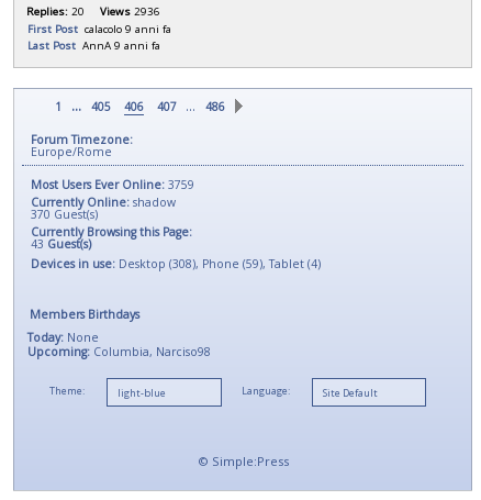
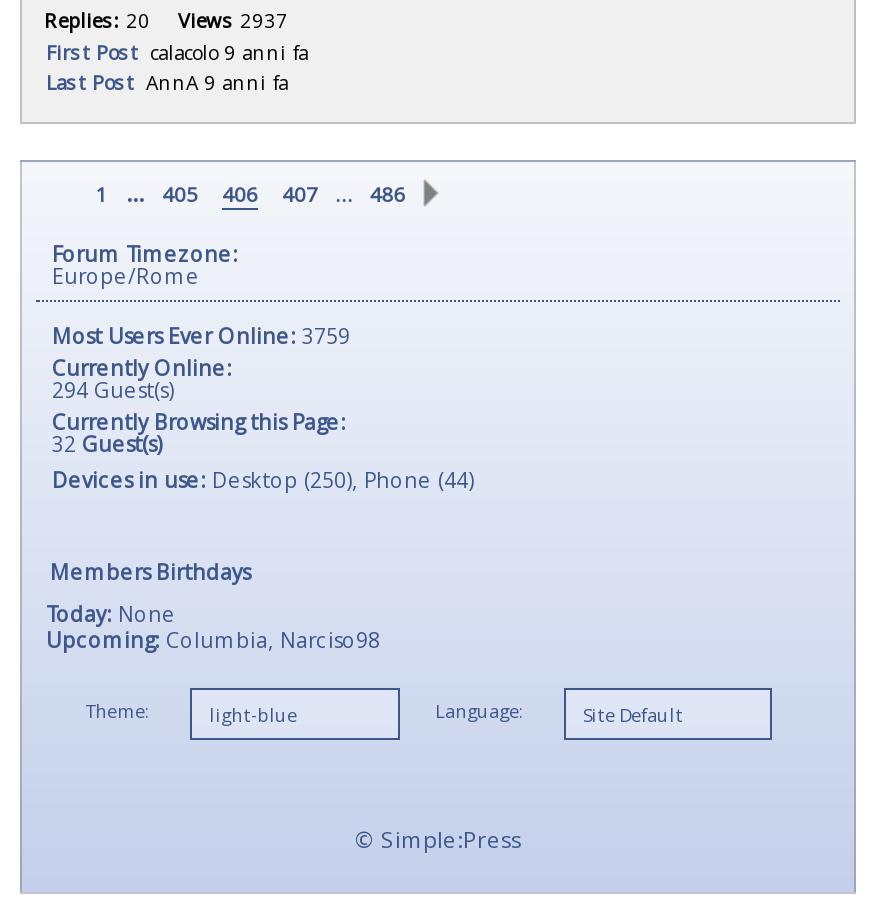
- Replies: 20 Views 2936
+ Replies: 20 Views 2937

- Currently Online: shadow
- 370Guest(s)
+ Currently Online:
+ 294Guest(s)

- 43Guest(s)
- Devices in use: Desktop (308), Phone (59), Tablet (4)
+ 32Guest(s)
+ Devices in use: Desktop (250), Phone (44)
